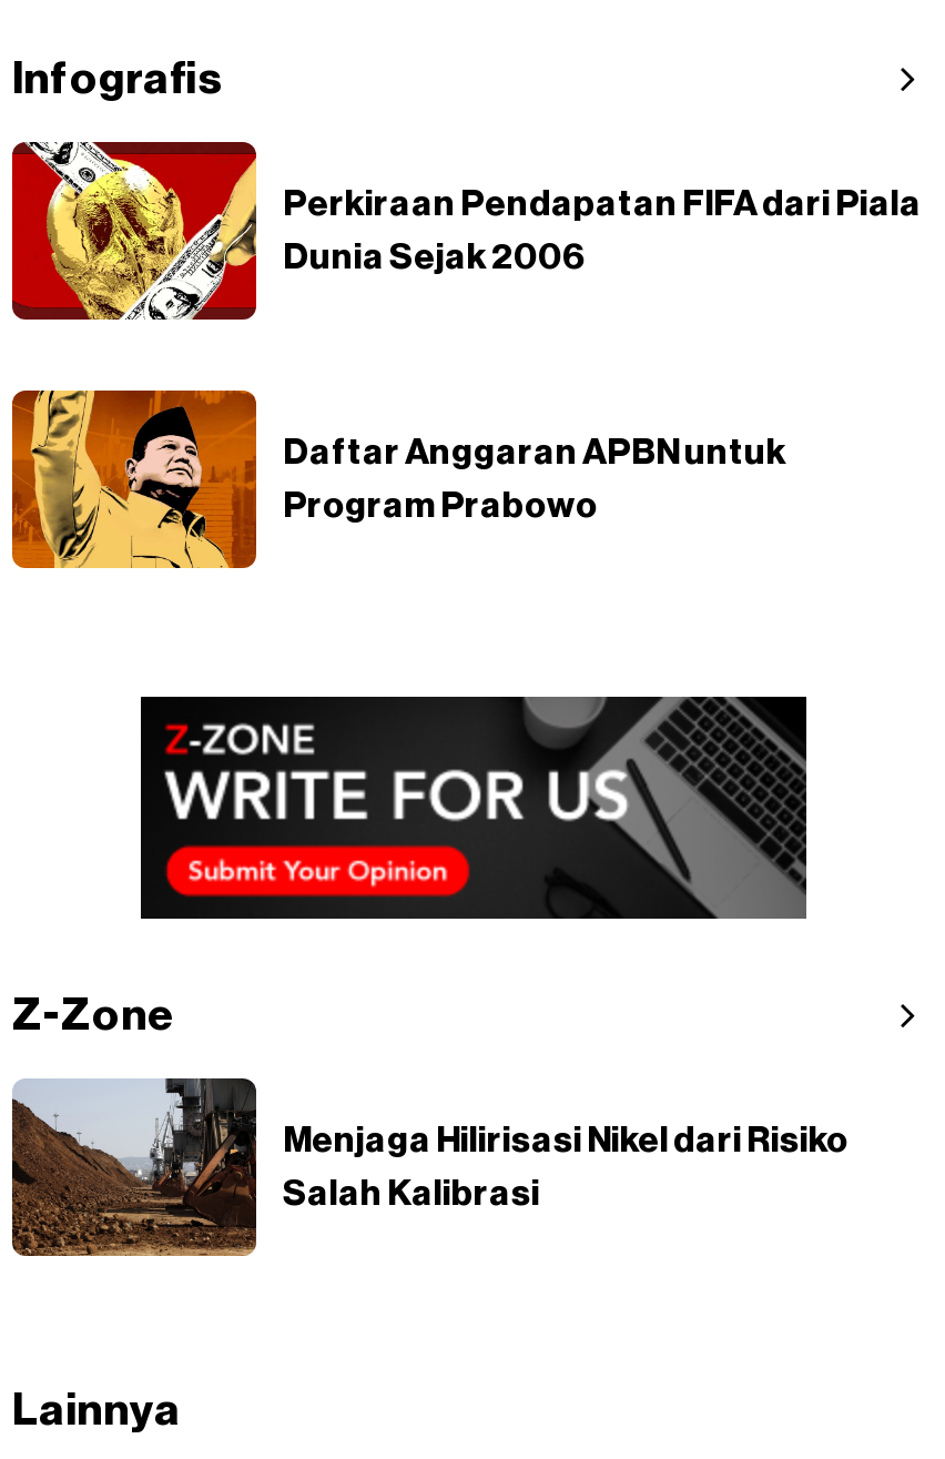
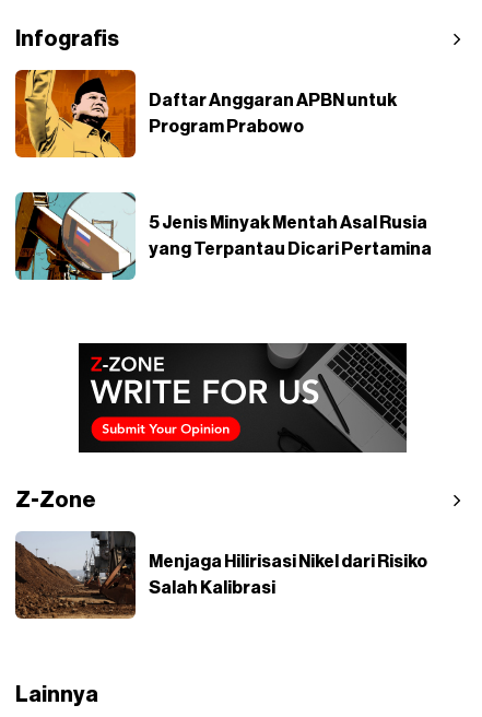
- [image]
- Perkiraan Pendapatan FIFA dari Piala
- Dunia Sejak 2006

moved up: [image] | Daftar Anggaran APBN untuk | Program Prabowo

+ [image]
+ 5 Jenis Minyak Mentah Asal Rusia
+ yang Terpantau Dicari Pertamina
